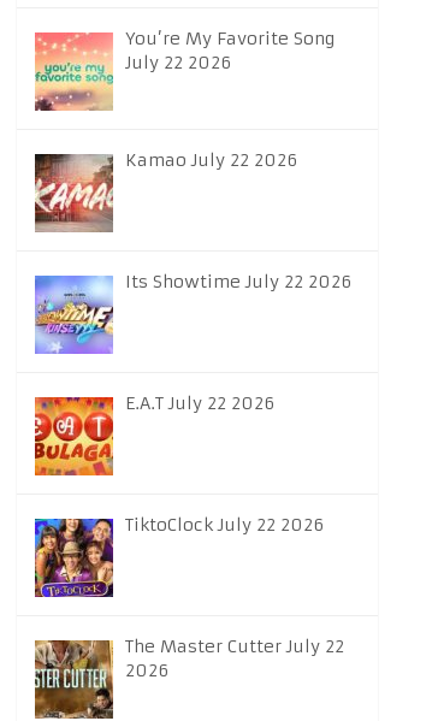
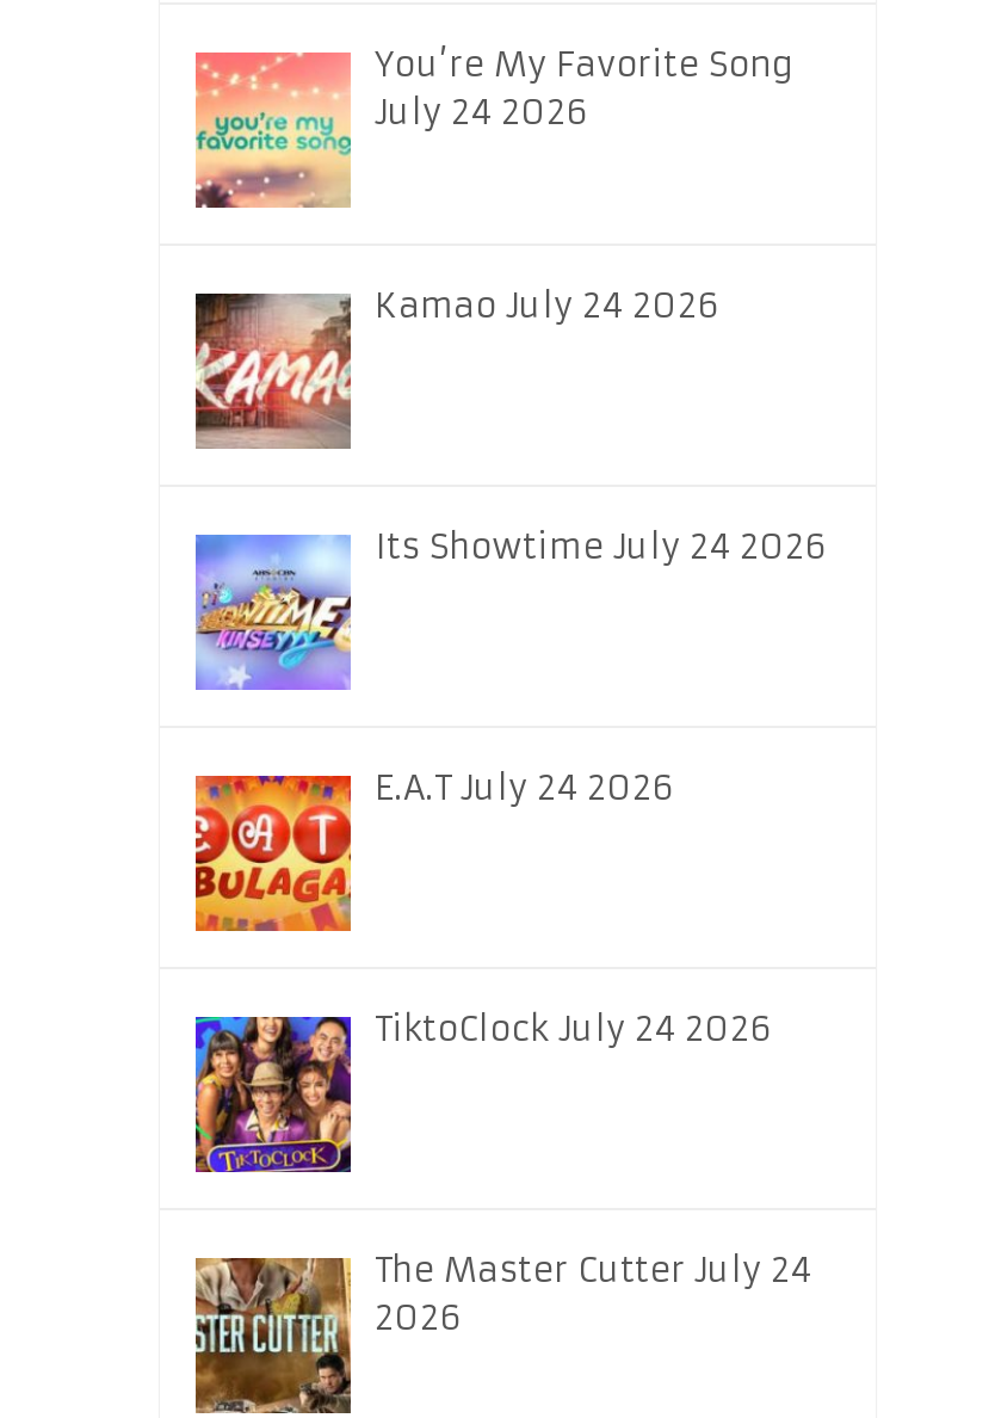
- July 22 2026
+ July 24 2026

- Kamao July 22 2026
+ Kamao July 24 2026

- Its Showtime July 22 2026
+ Its Showtime July 24 2026

- E.A.T July 22 2026
+ E.A.T July 24 2026

- TiktoClock July 22 2026
+ TiktoClock July 24 2026

- The Master Cutter July 22
+ The Master Cutter July 24
